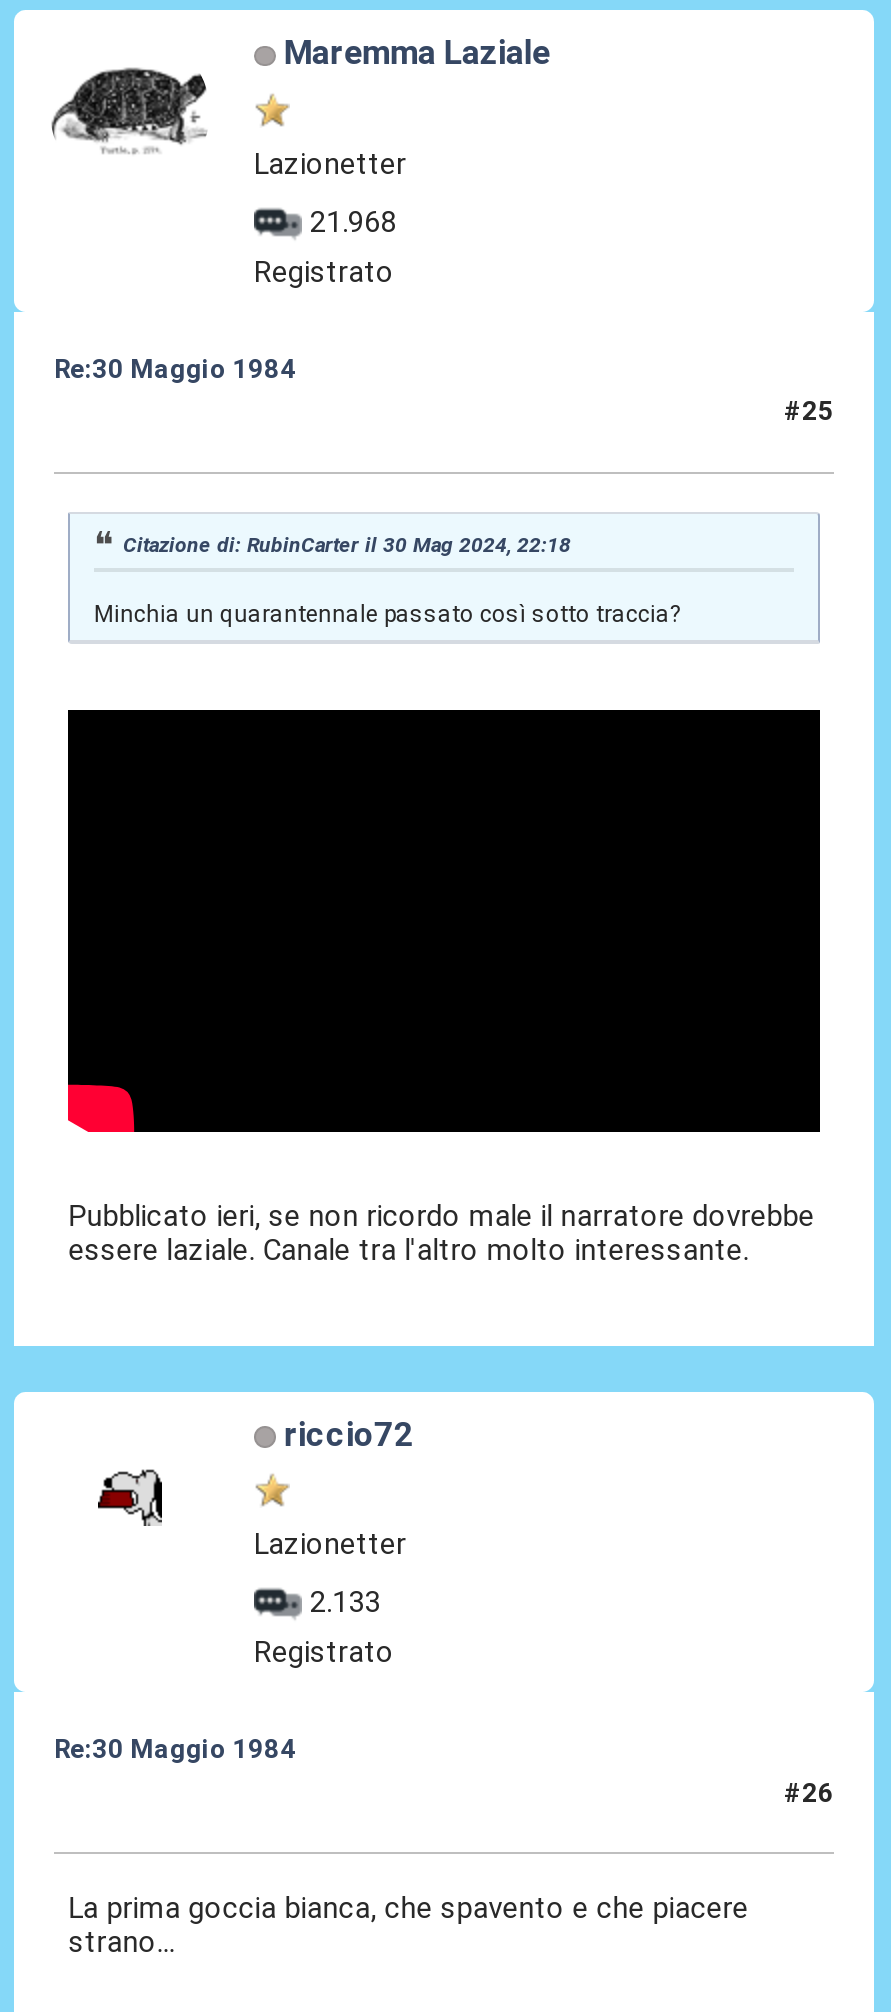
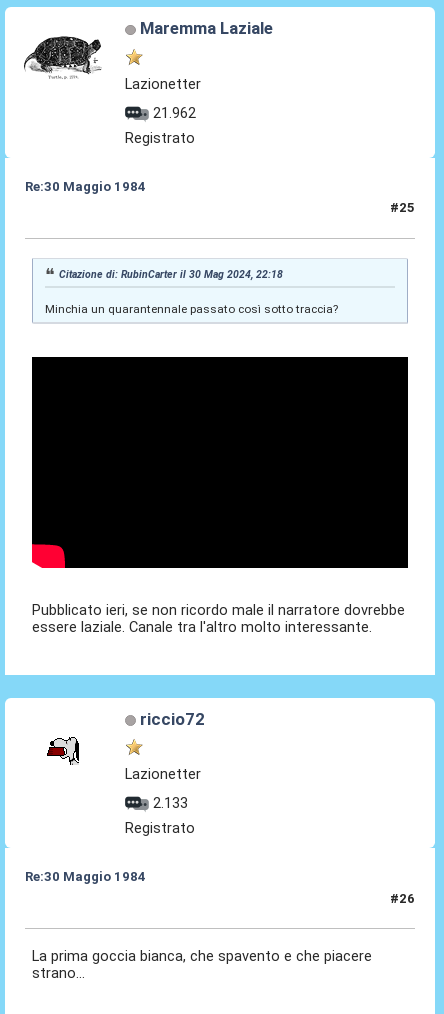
- 21.968
+ 21.962
